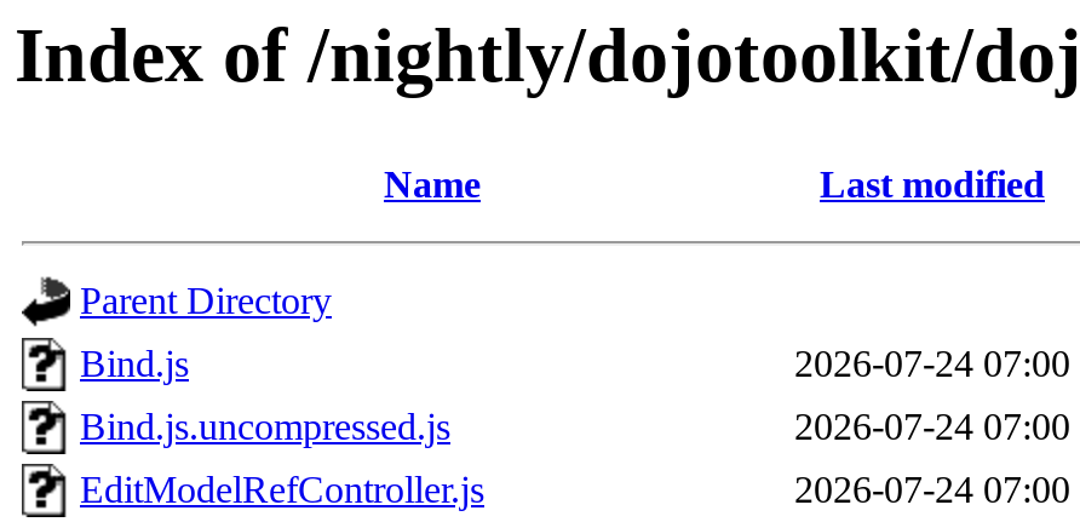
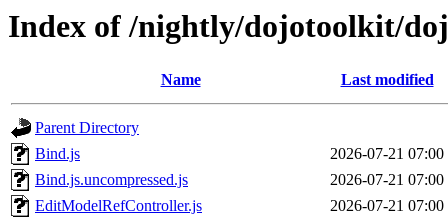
- 2026-07-24 07:00
+ 2026-07-21 07:00

- 2026-07-24 07:00
+ 2026-07-21 07:00

- 2026-07-24 07:00
+ 2026-07-21 07:00
